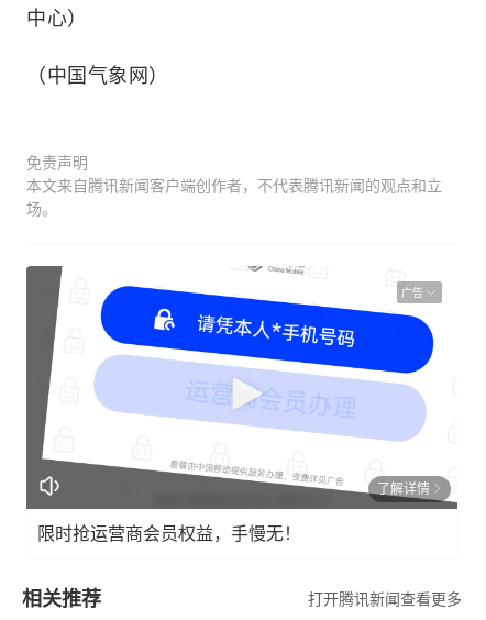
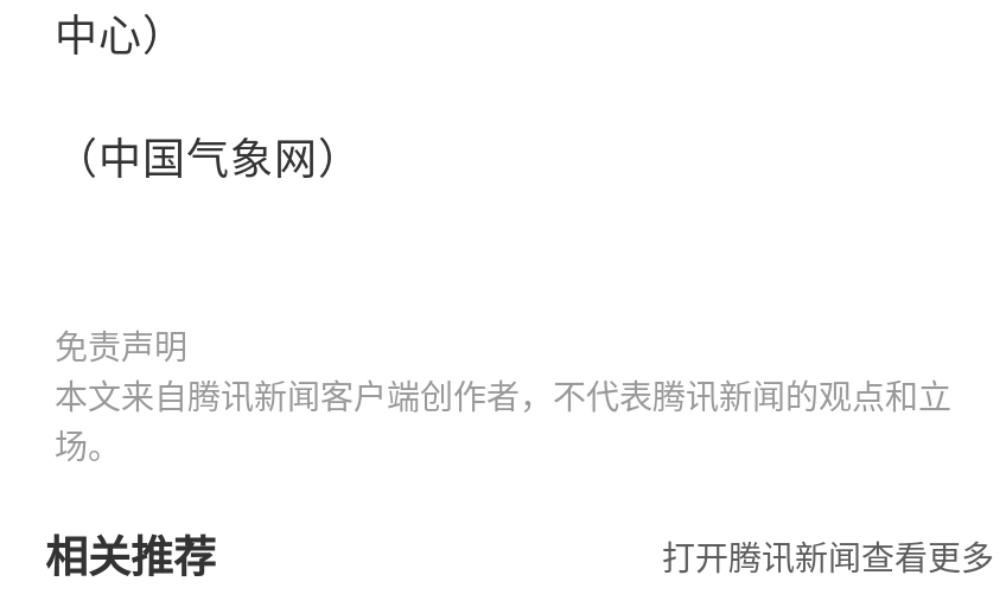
- [image]
- 广告

- 了解详情
- 限时抢运营商会员权益，手慢无！
